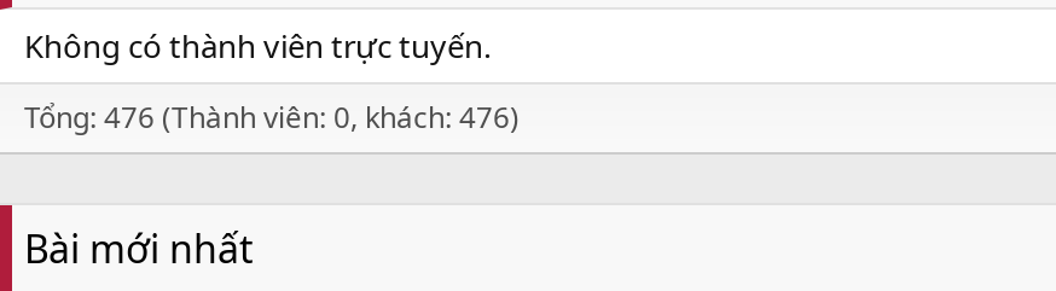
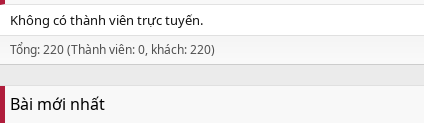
- Tổng: 476 (Thành viên: 0, khách: 476)
+ Tổng: 220 (Thành viên: 0, khách: 220)
